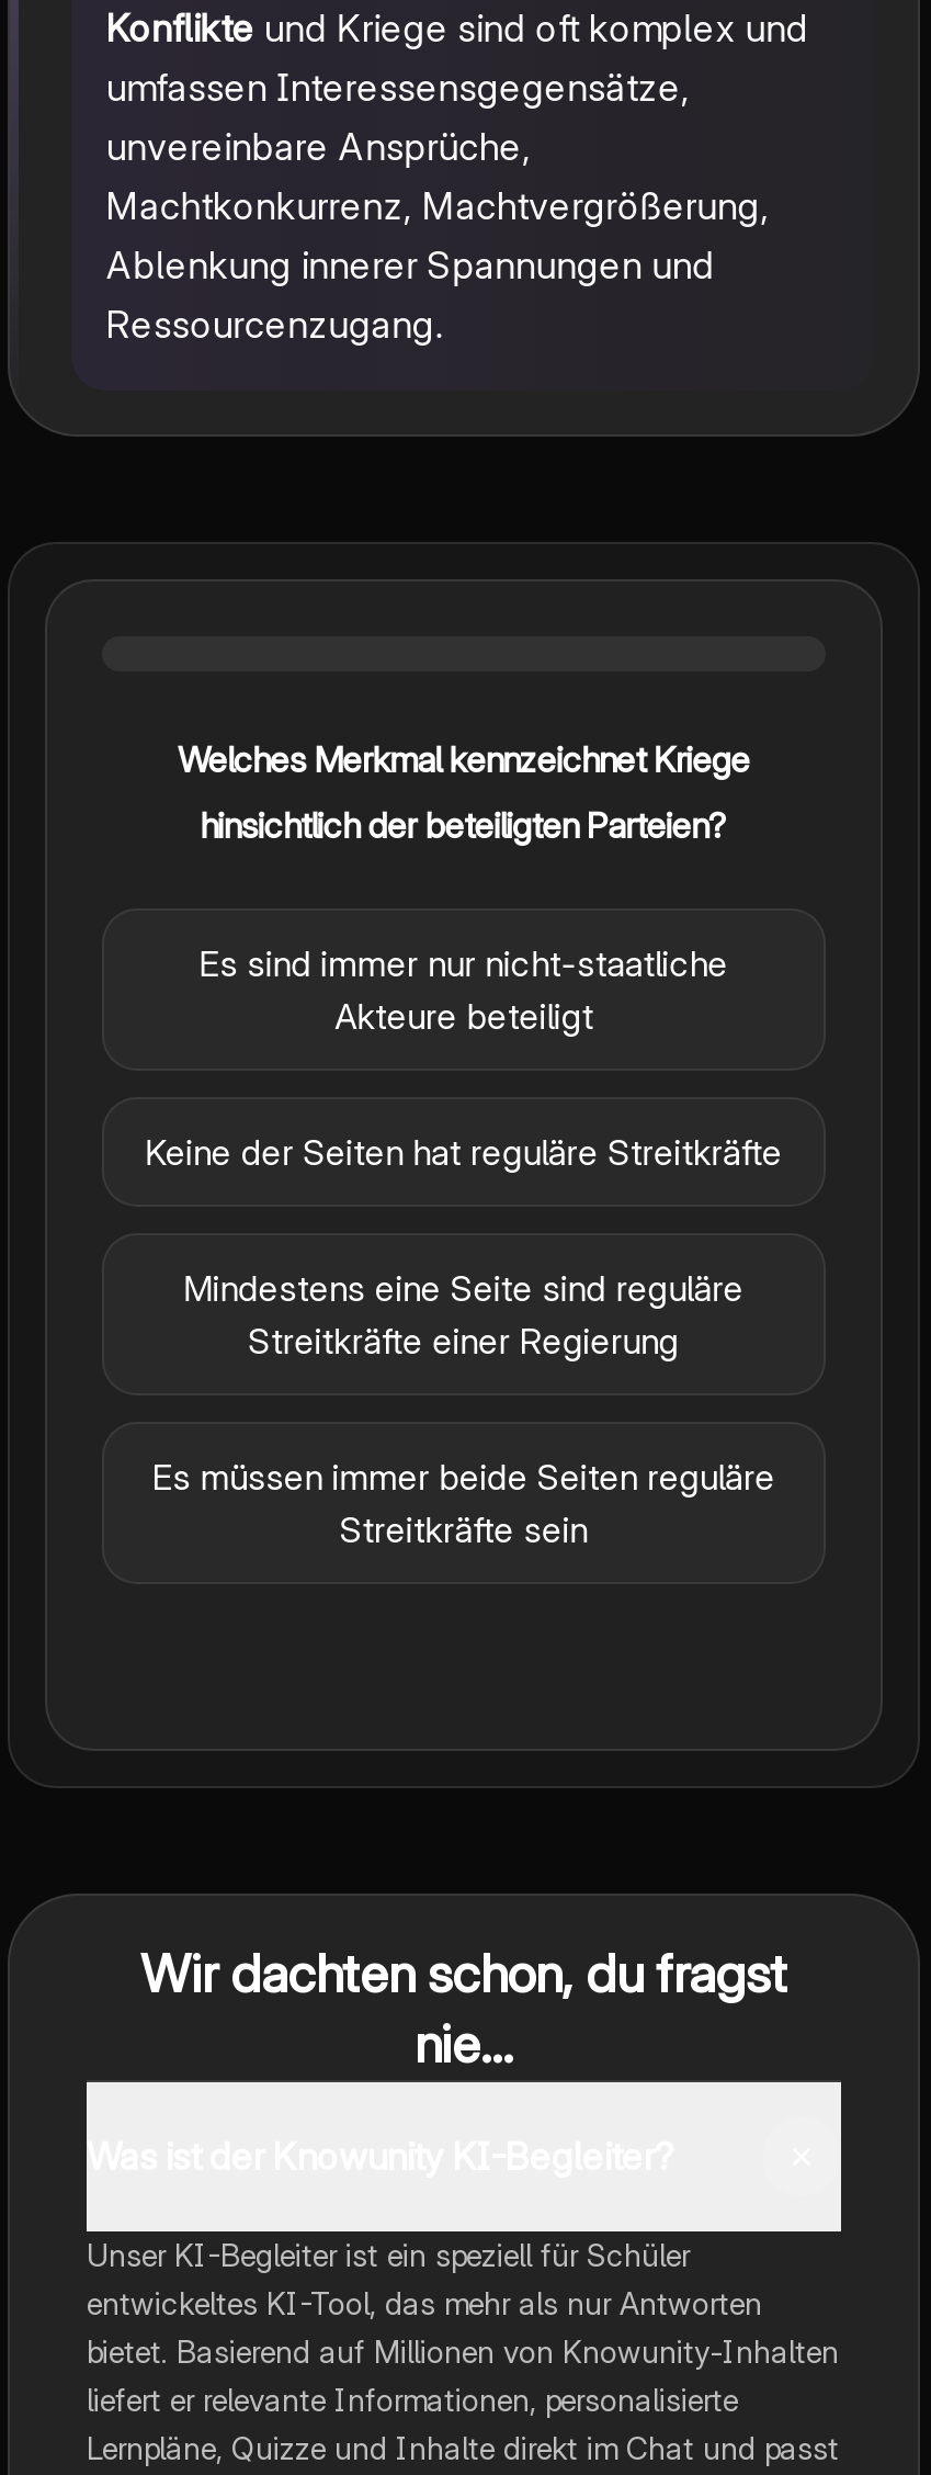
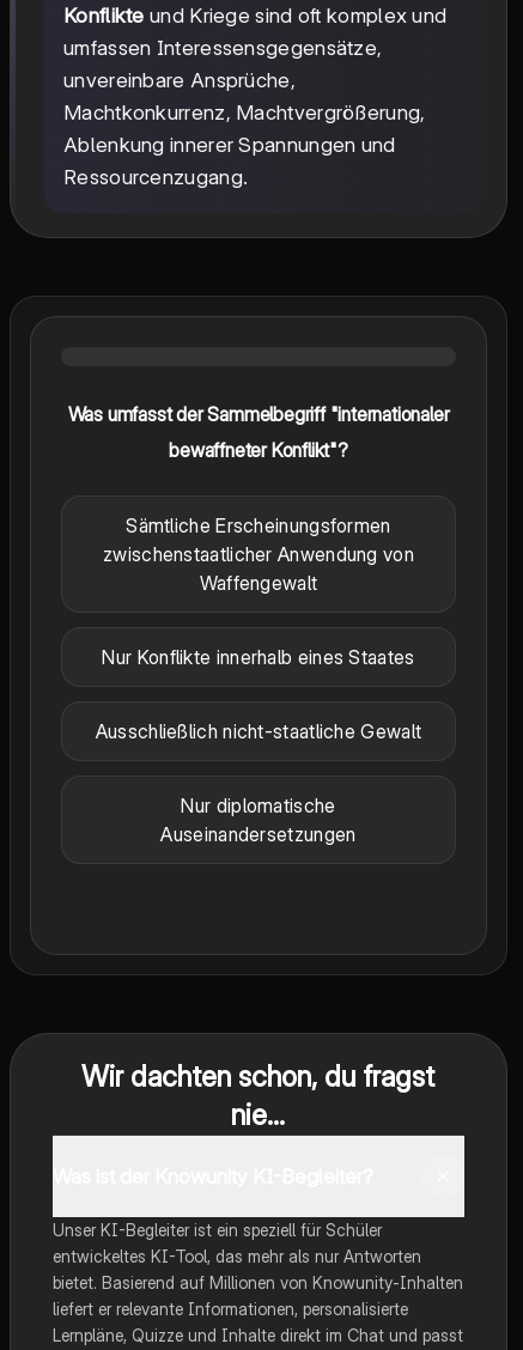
- Welches Merkmal kennzeichnet Kriege
+ Was umfasst der Sammelbegriff "internationaler

- hinsichtlich der beteiligten Parteien?
+ bewaffneter Konflikt"?

- Es sind immer nur nicht-staatliche
- Akteure beteiligt
+ Sämtliche Erscheinungsformen
+ zwischenstaatlicher Anwendung von
+ Waffengewalt

- Keine der Seiten hat reguläre Streitkräfte
+ Nur Konflikte innerhalb eines Staates

- Mindestens eine Seite sind reguläre
- Streitkräfte einer Regierung
+ Ausschließlich nicht-staatliche Gewalt

- Es müssen immer beide Seiten reguläre
- Streitkräfte sein
+ Nur diplomatische
+ Auseinandersetzungen
